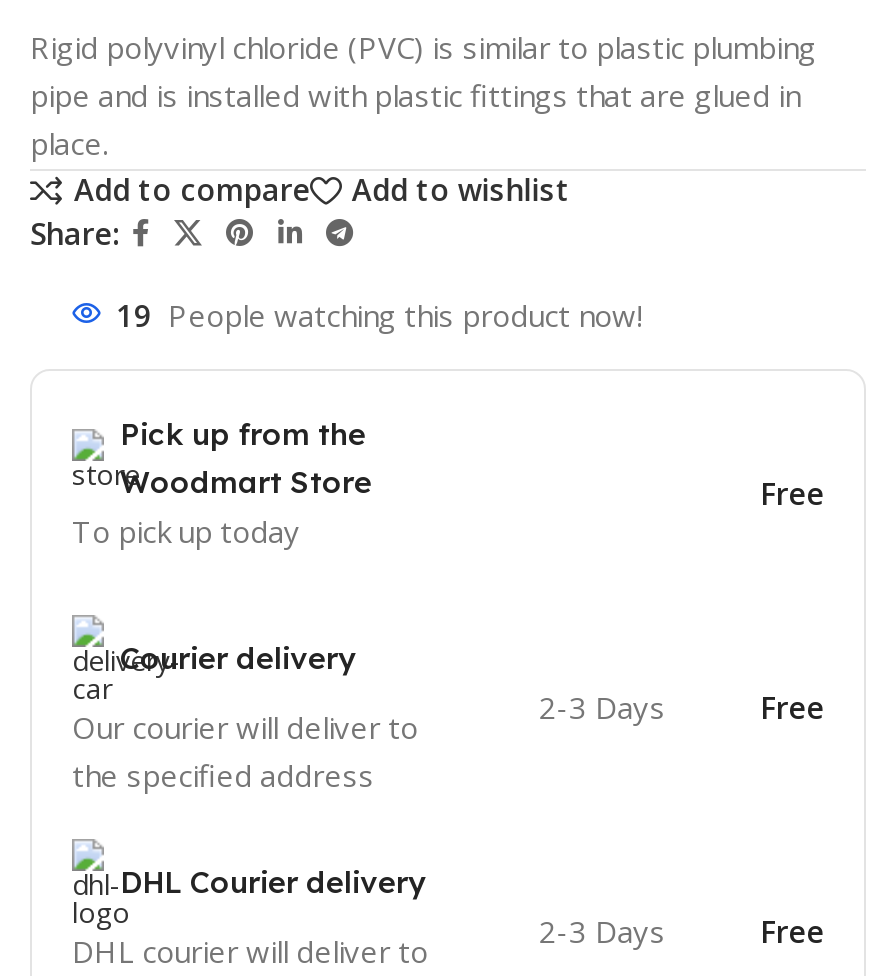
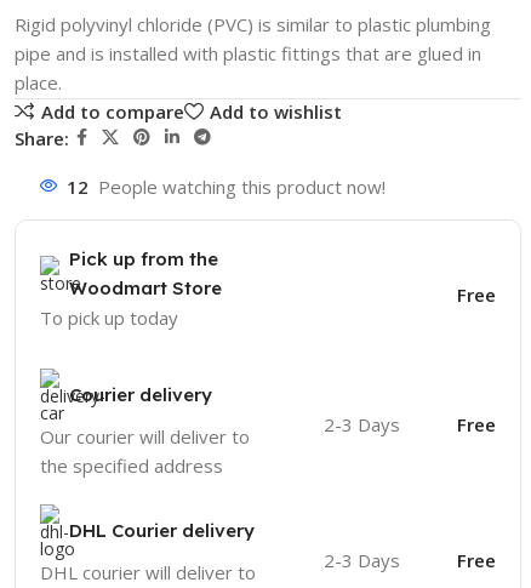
- 19 People watching this product now!
+ 12 People watching this product now!
